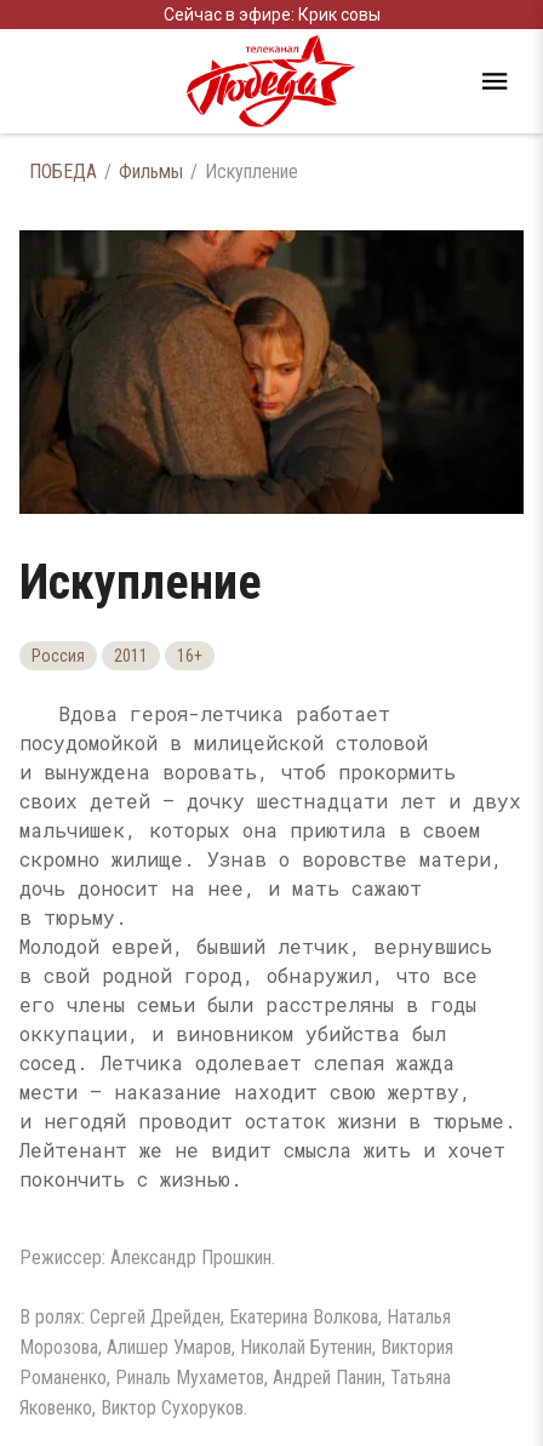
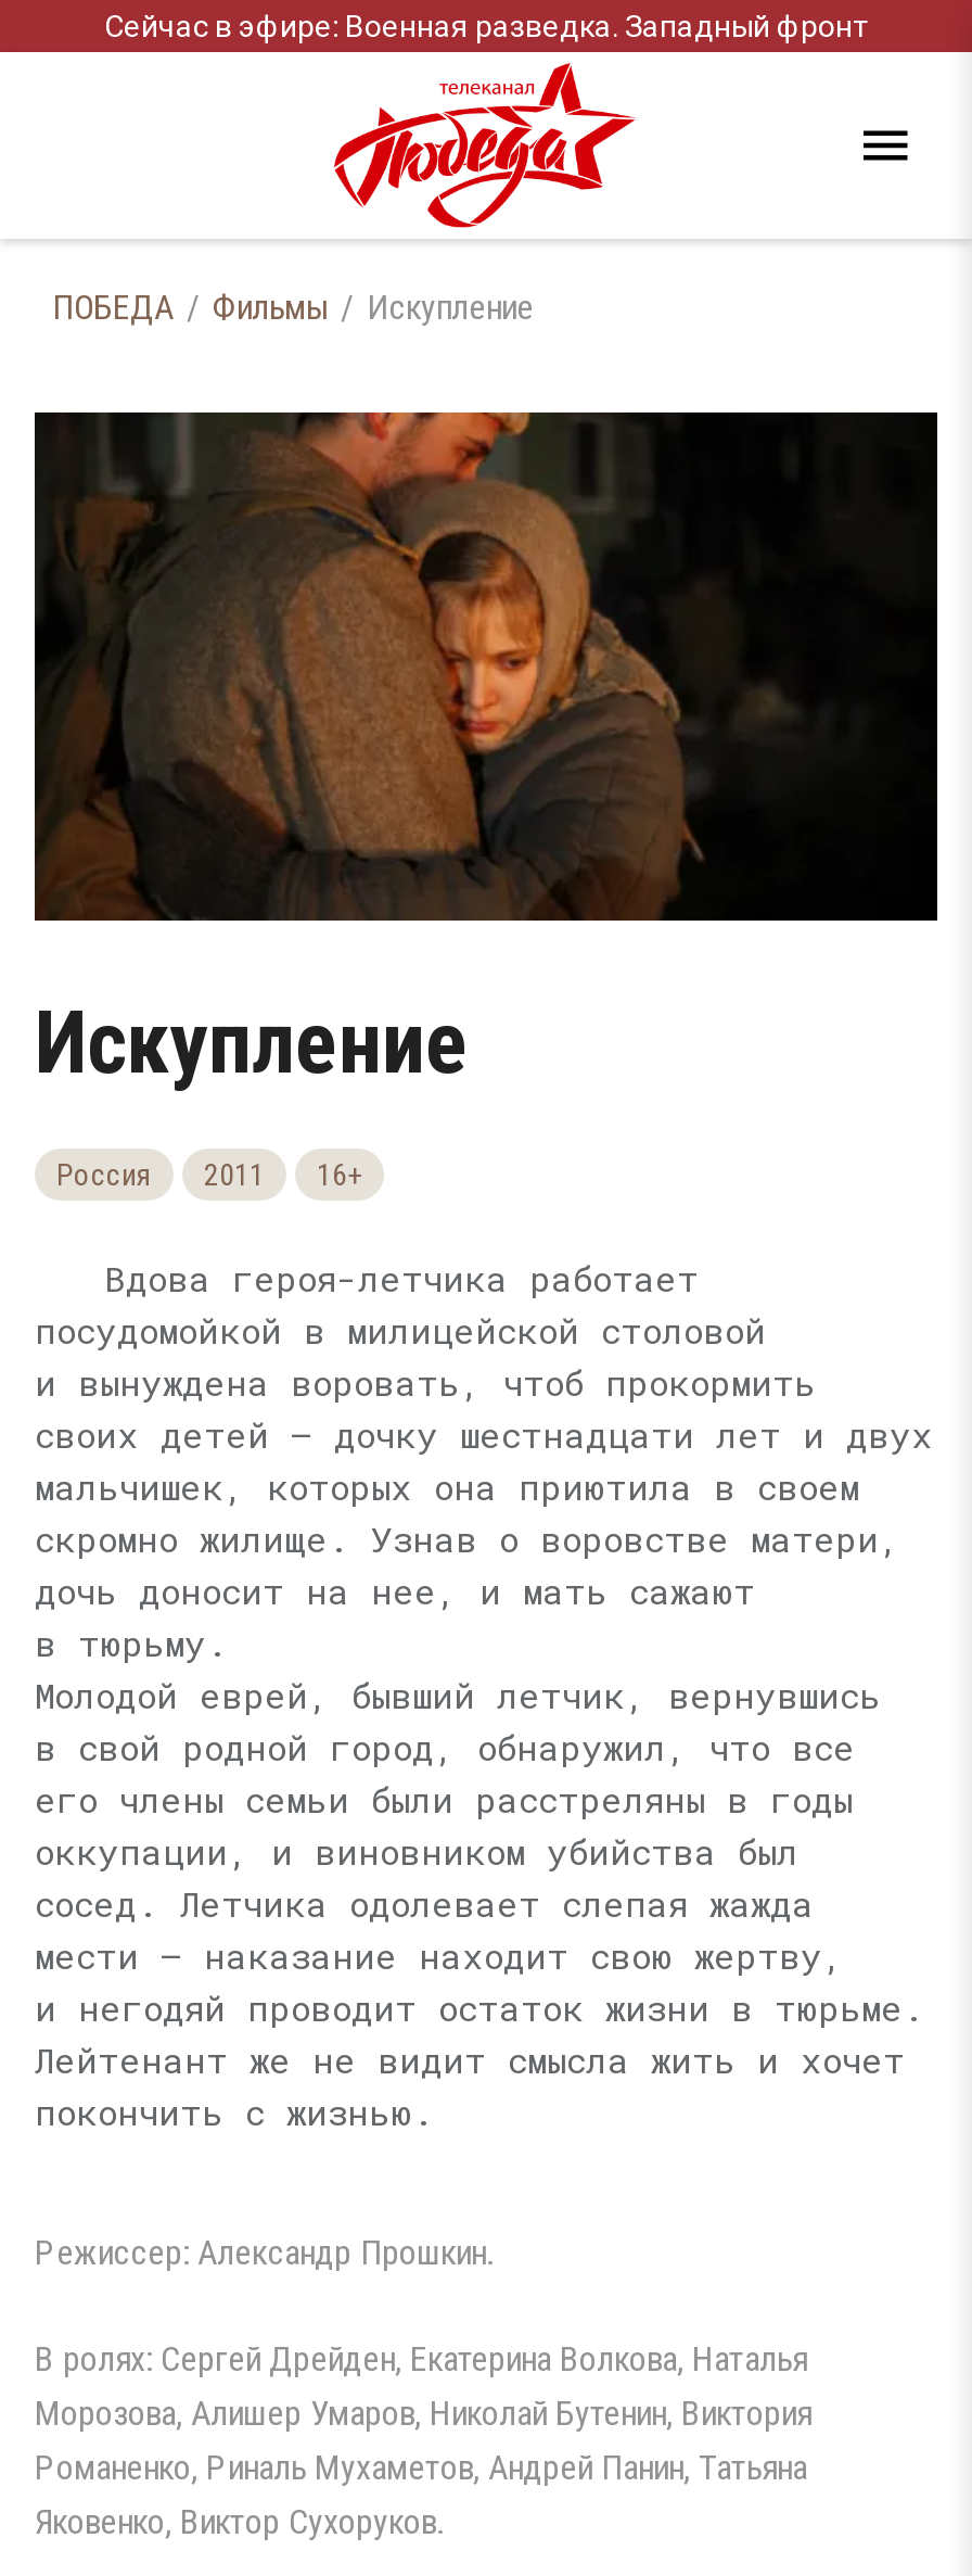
- Сейчас в эфире: Крик совы
+ Сейчас в эфире: Военная разведка. Западный фронт
